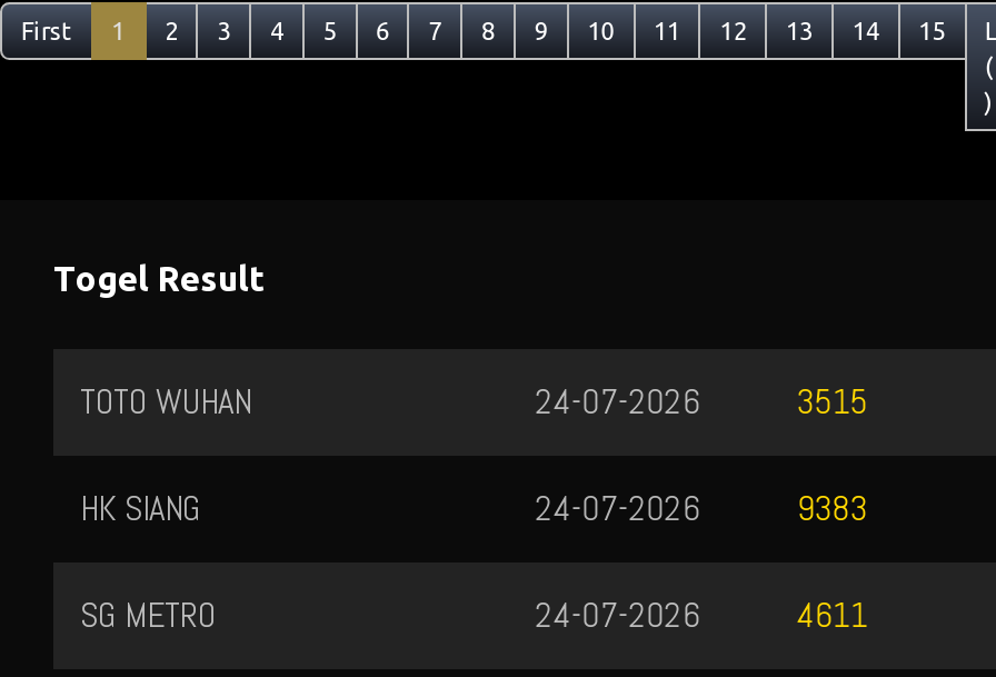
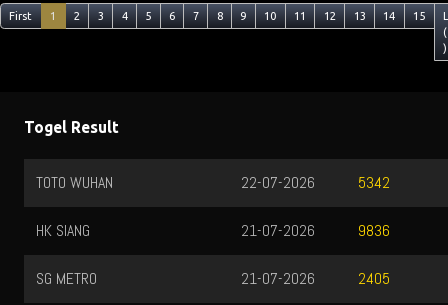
- 24-07-2026
+ 22-07-2026

- 3515
+ 5342

- 24-07-2026
+ 21-07-2026

- 9383
+ 9836

- 24-07-2026
+ 21-07-2026

- 4611
+ 2405
